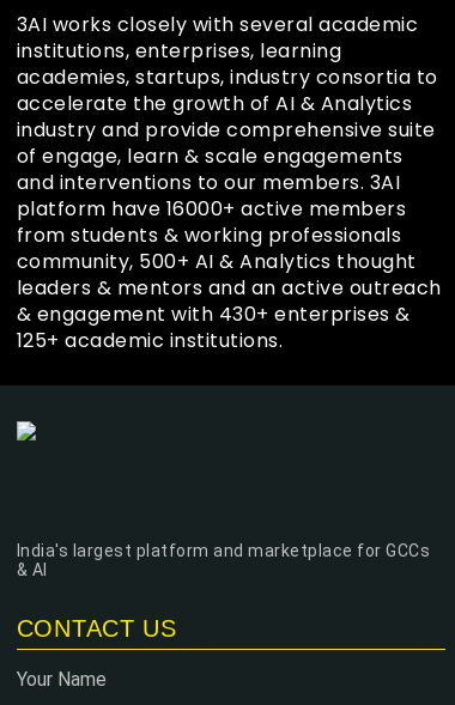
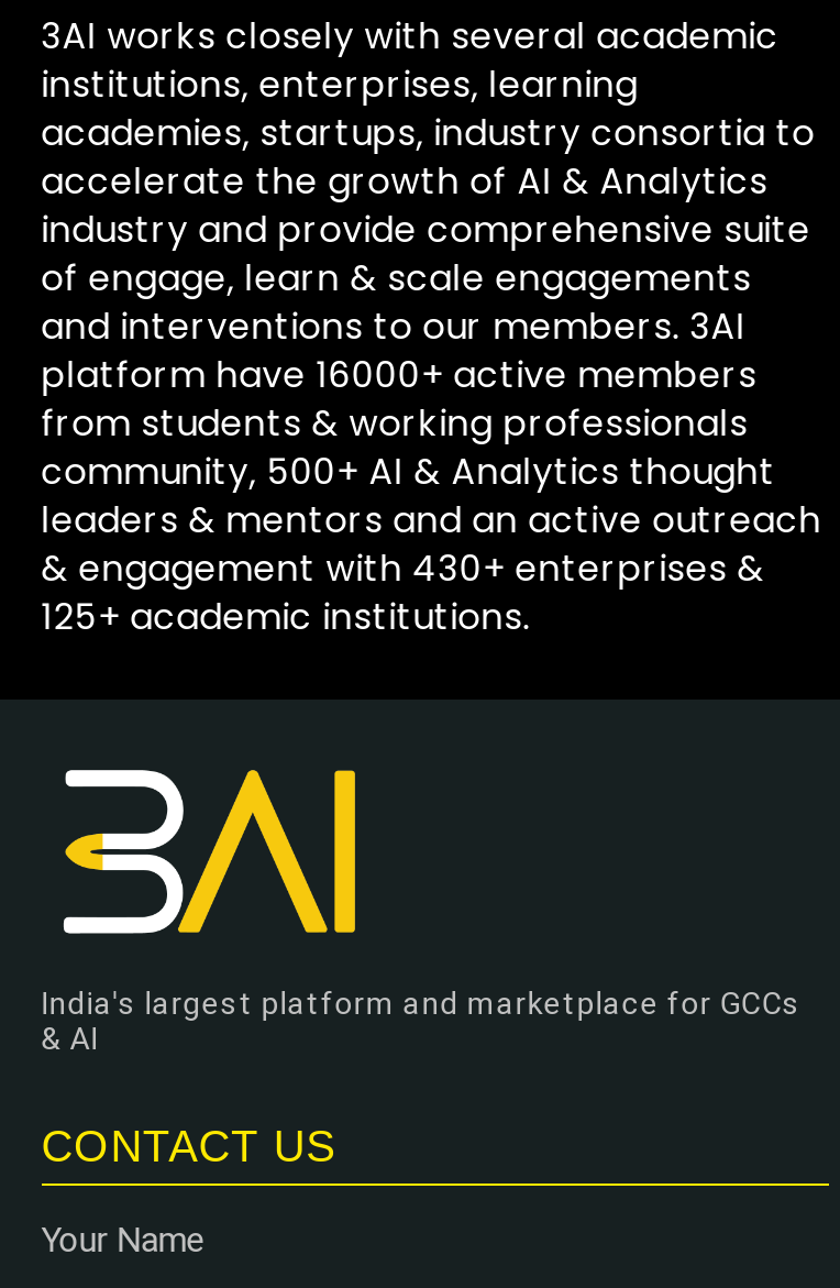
+ [image]
